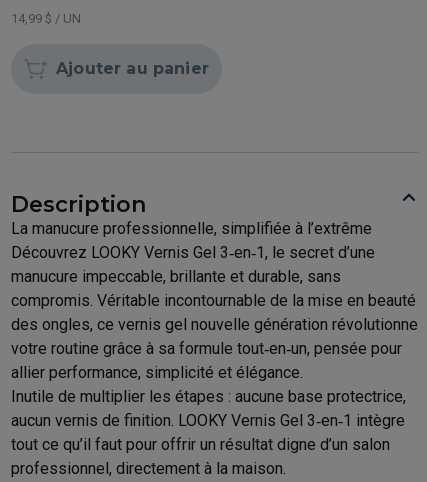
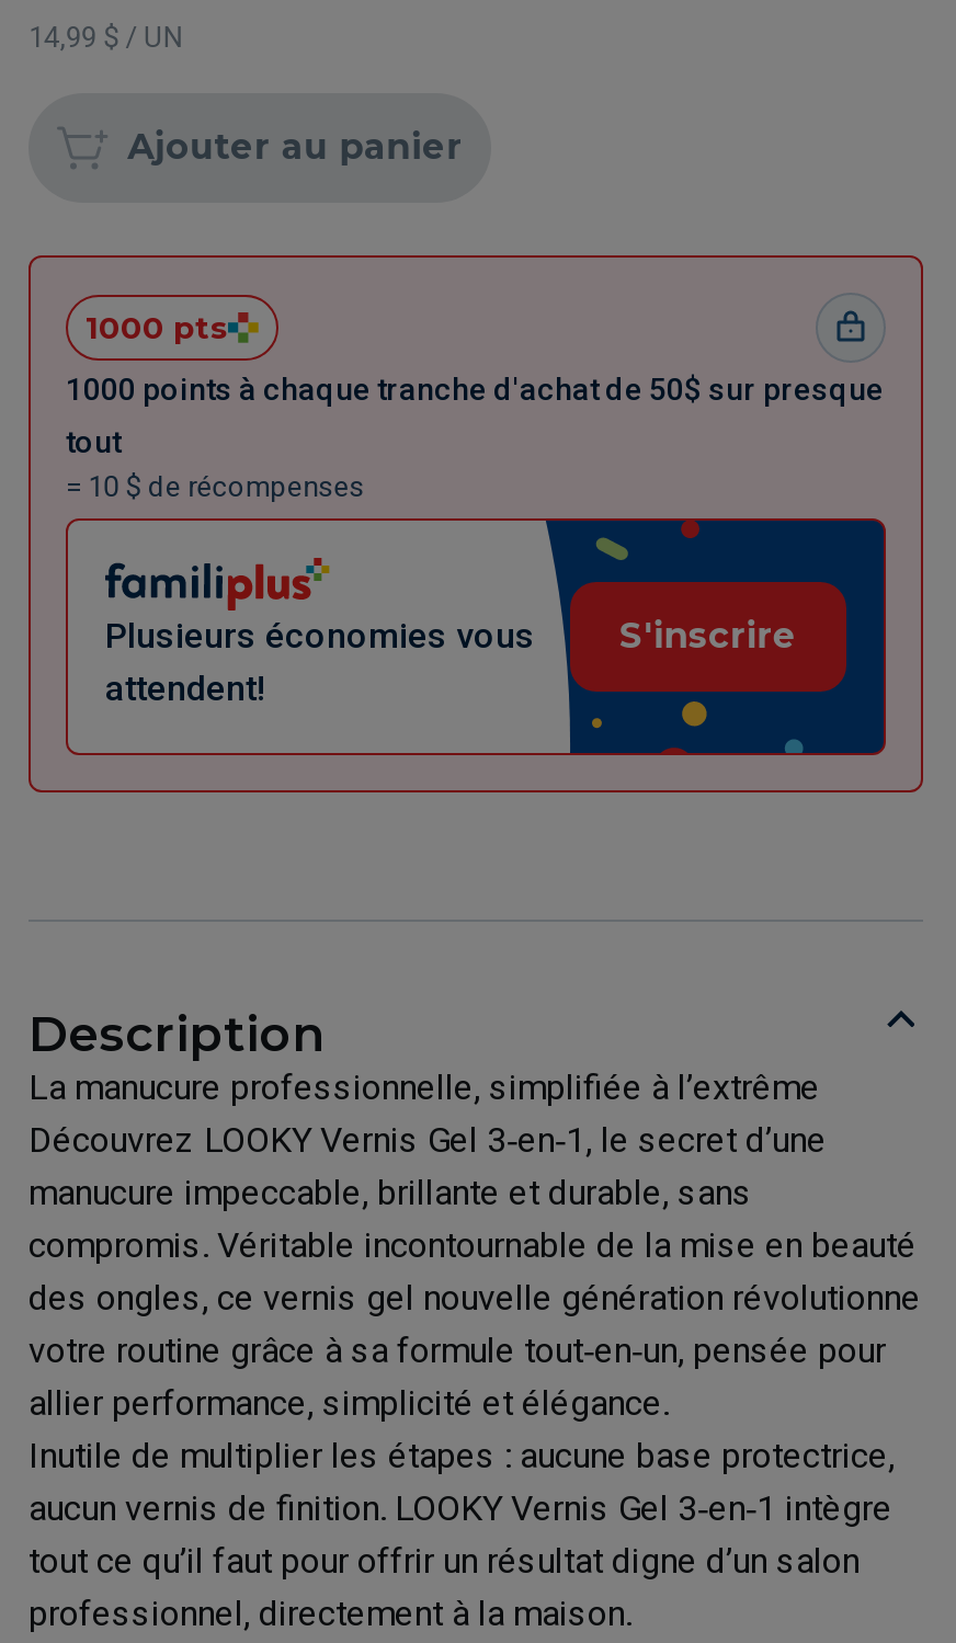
+ [image]
+ 1000 pts
+ 1000 points à chaque tranche d'achat de 50$ sur presque
+ tout
+ = 10 $ de récompenses

+ Plusieurs économies vous
+ attendent!

+ S'inscrire
